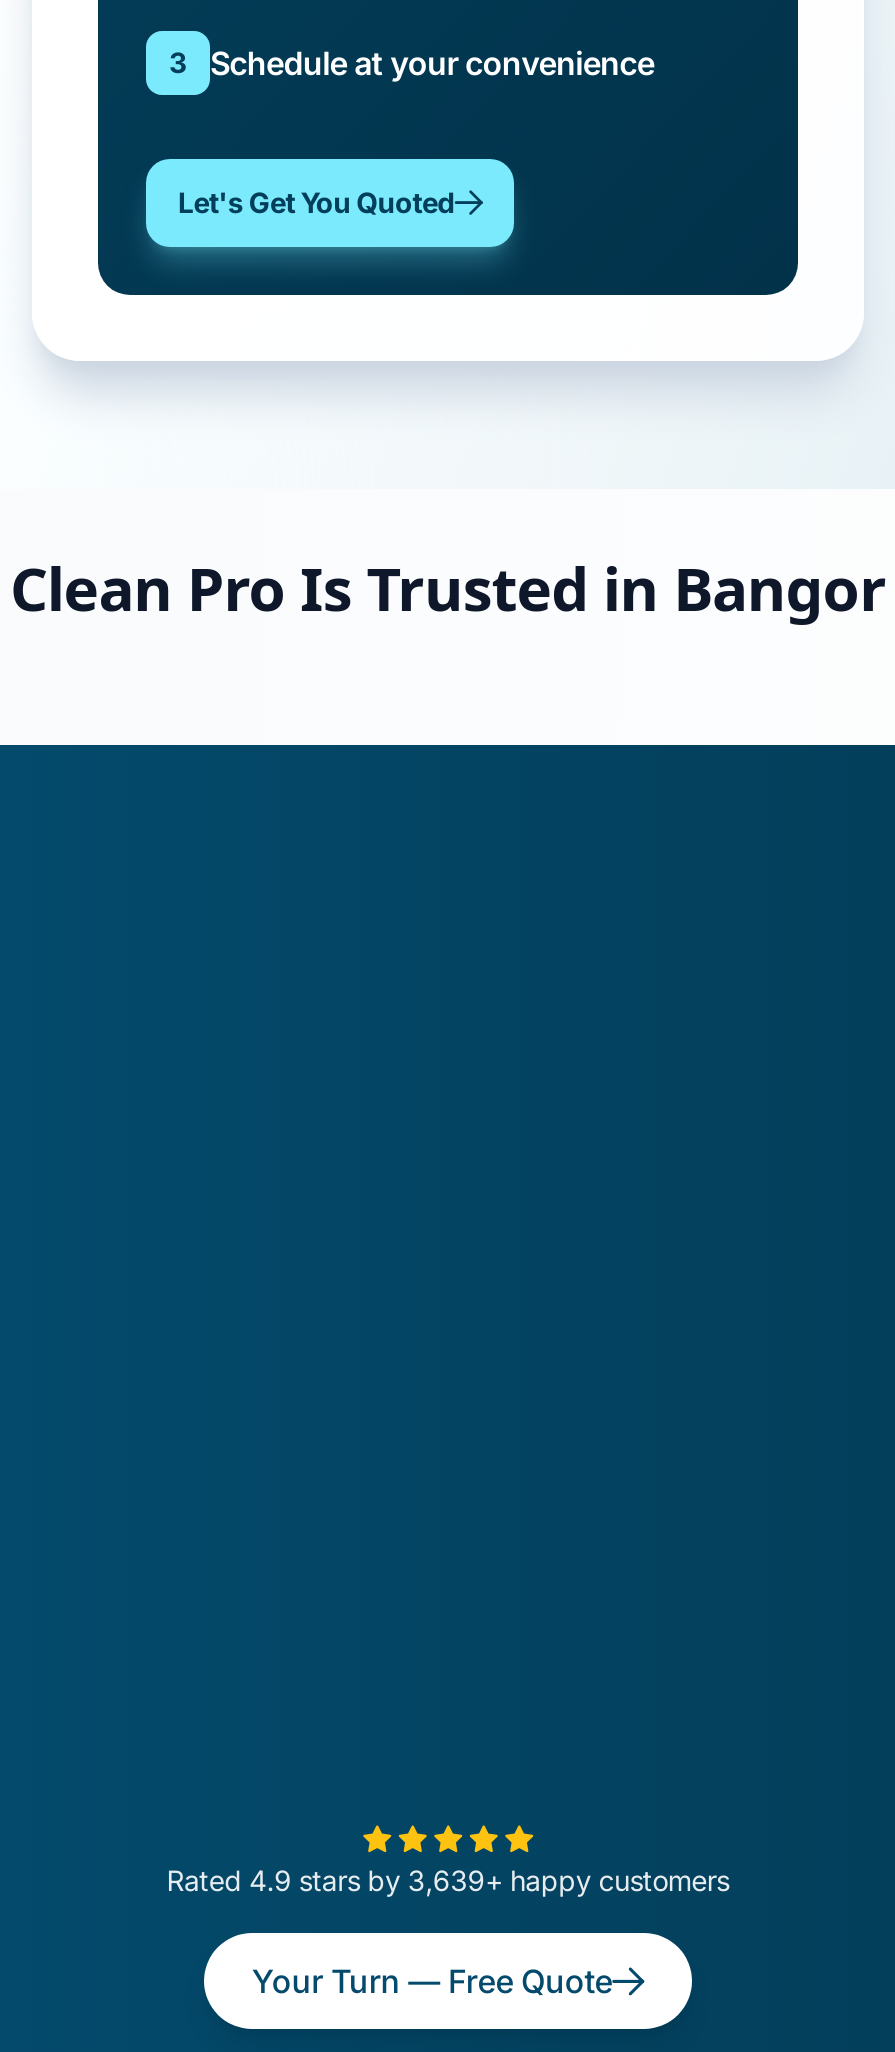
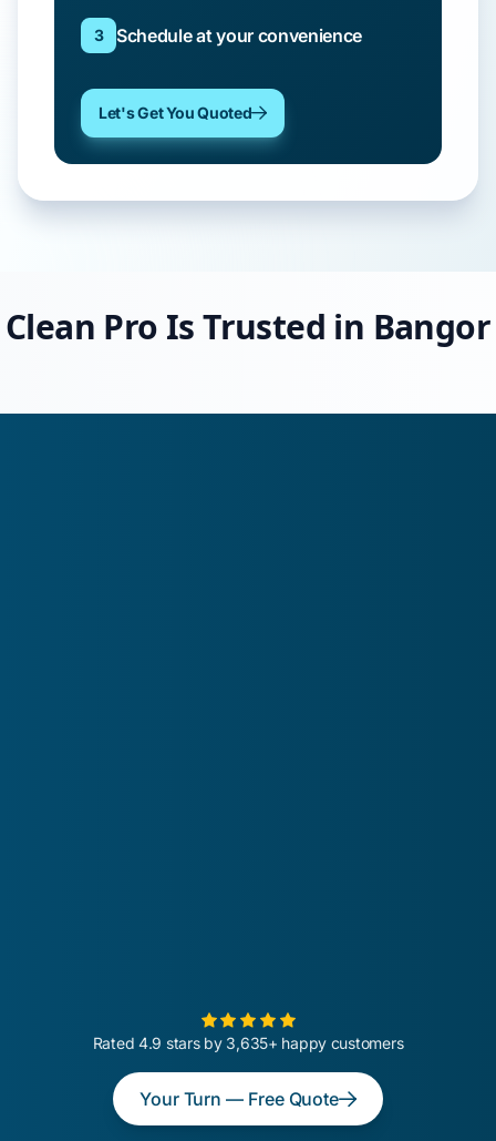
- Rated 4.9 stars by 3,639+ happy customers
+ Rated 4.9 stars by 3,635+ happy customers
